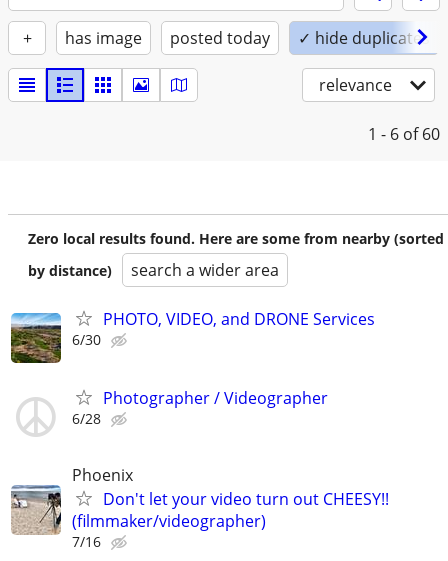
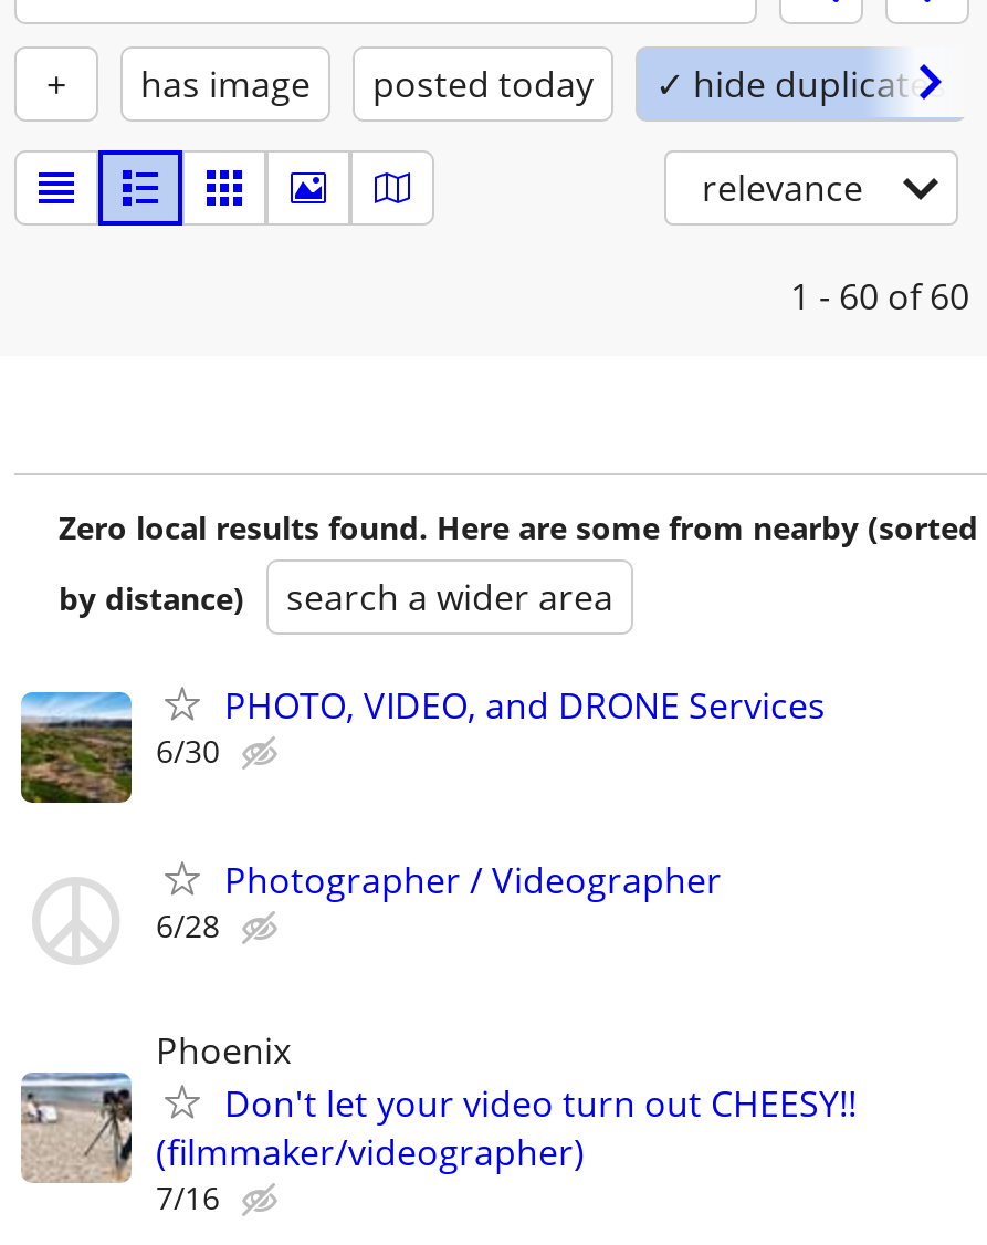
- 1 - 6 of 60
+ 1 - 60 of 60
